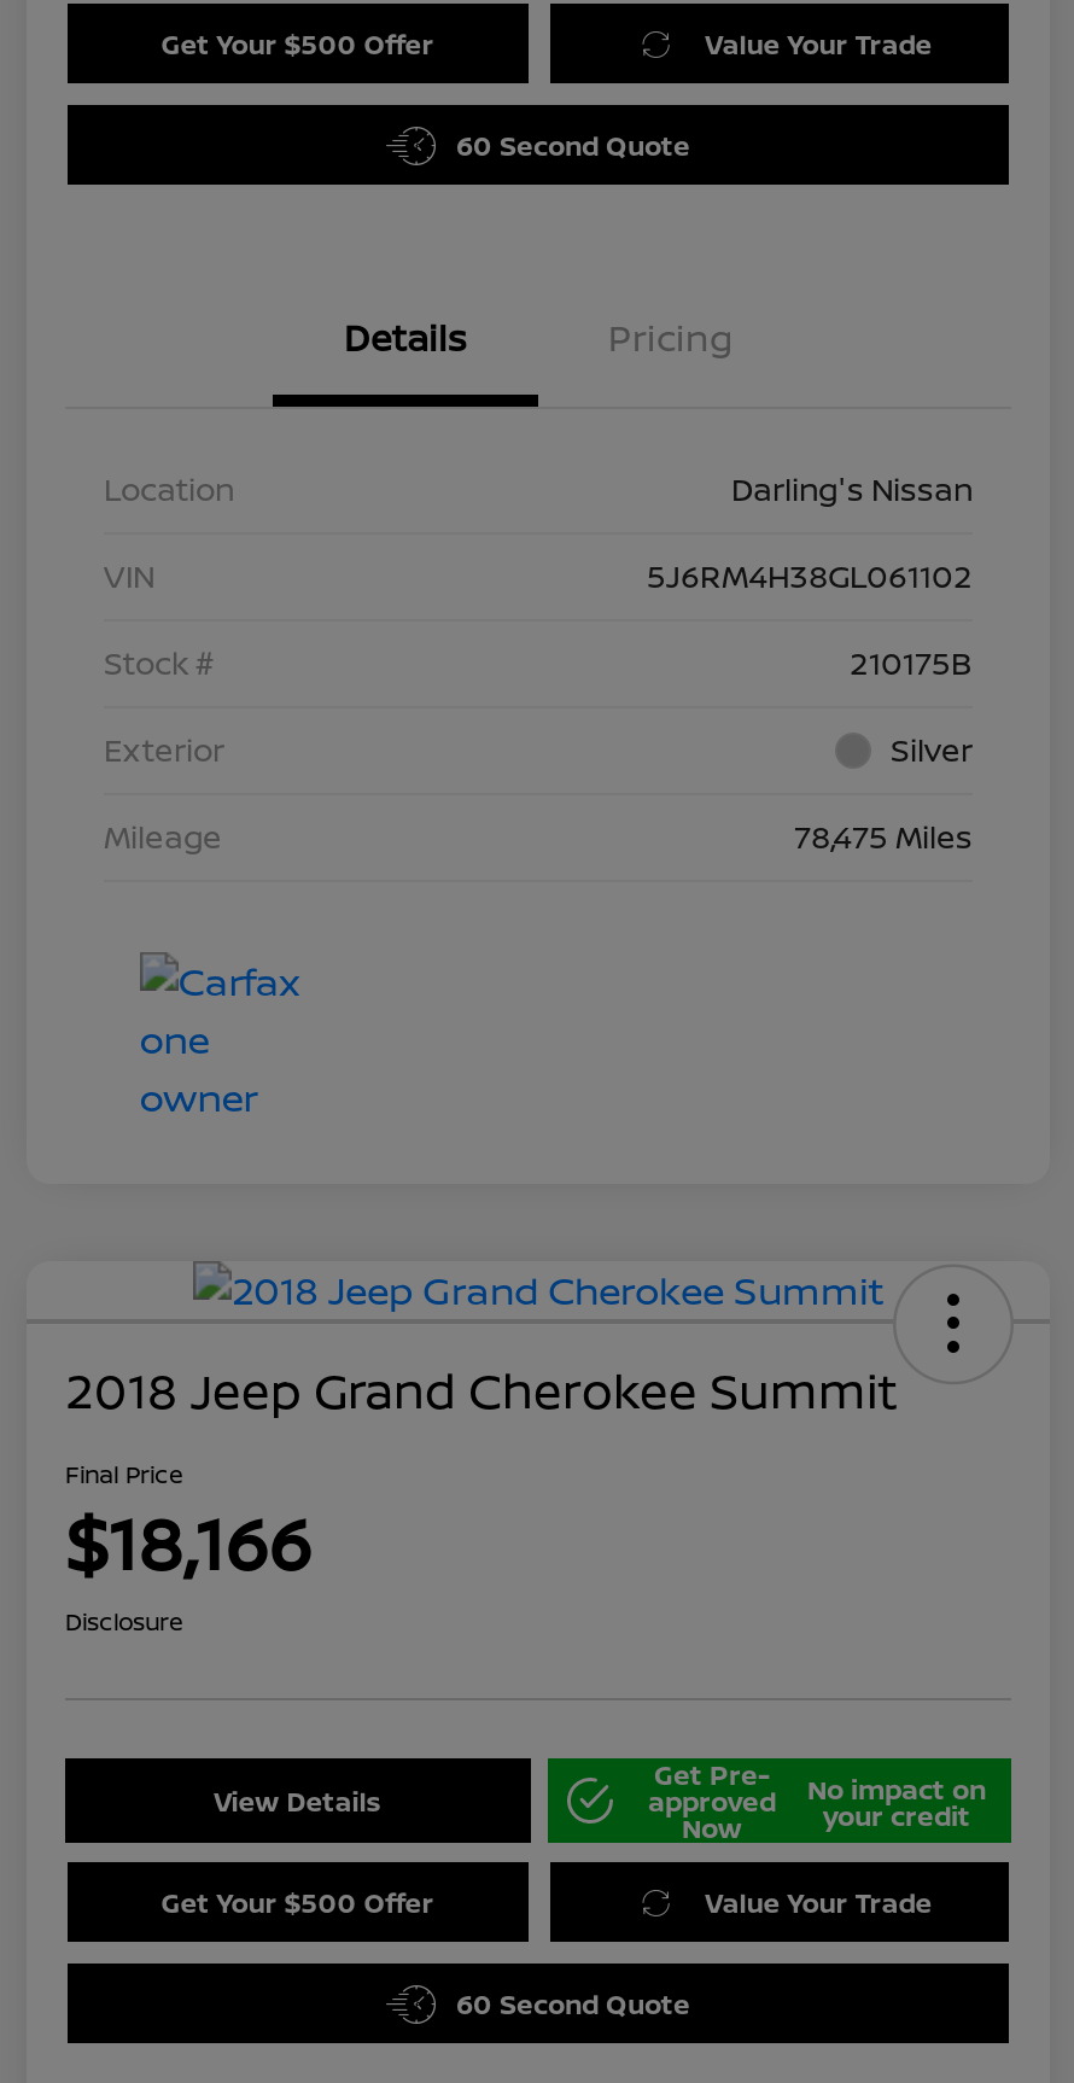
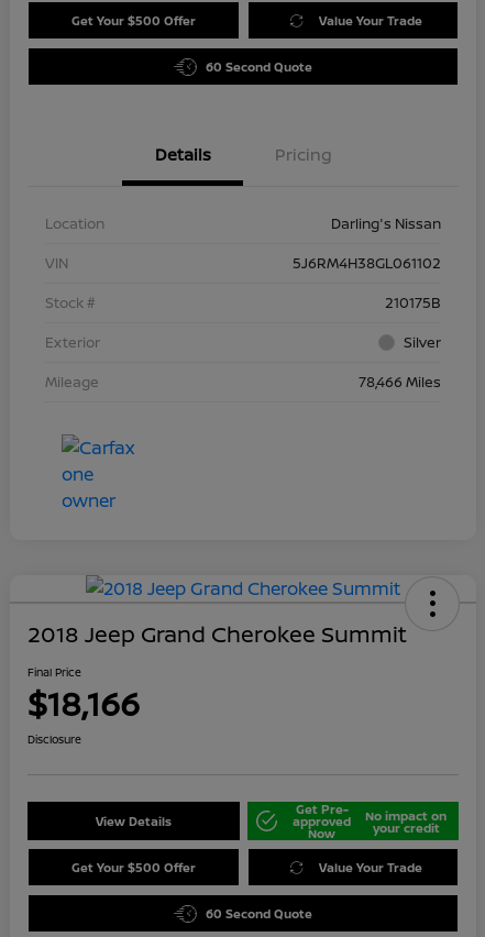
- 78,475 Miles
+ 78,466 Miles
